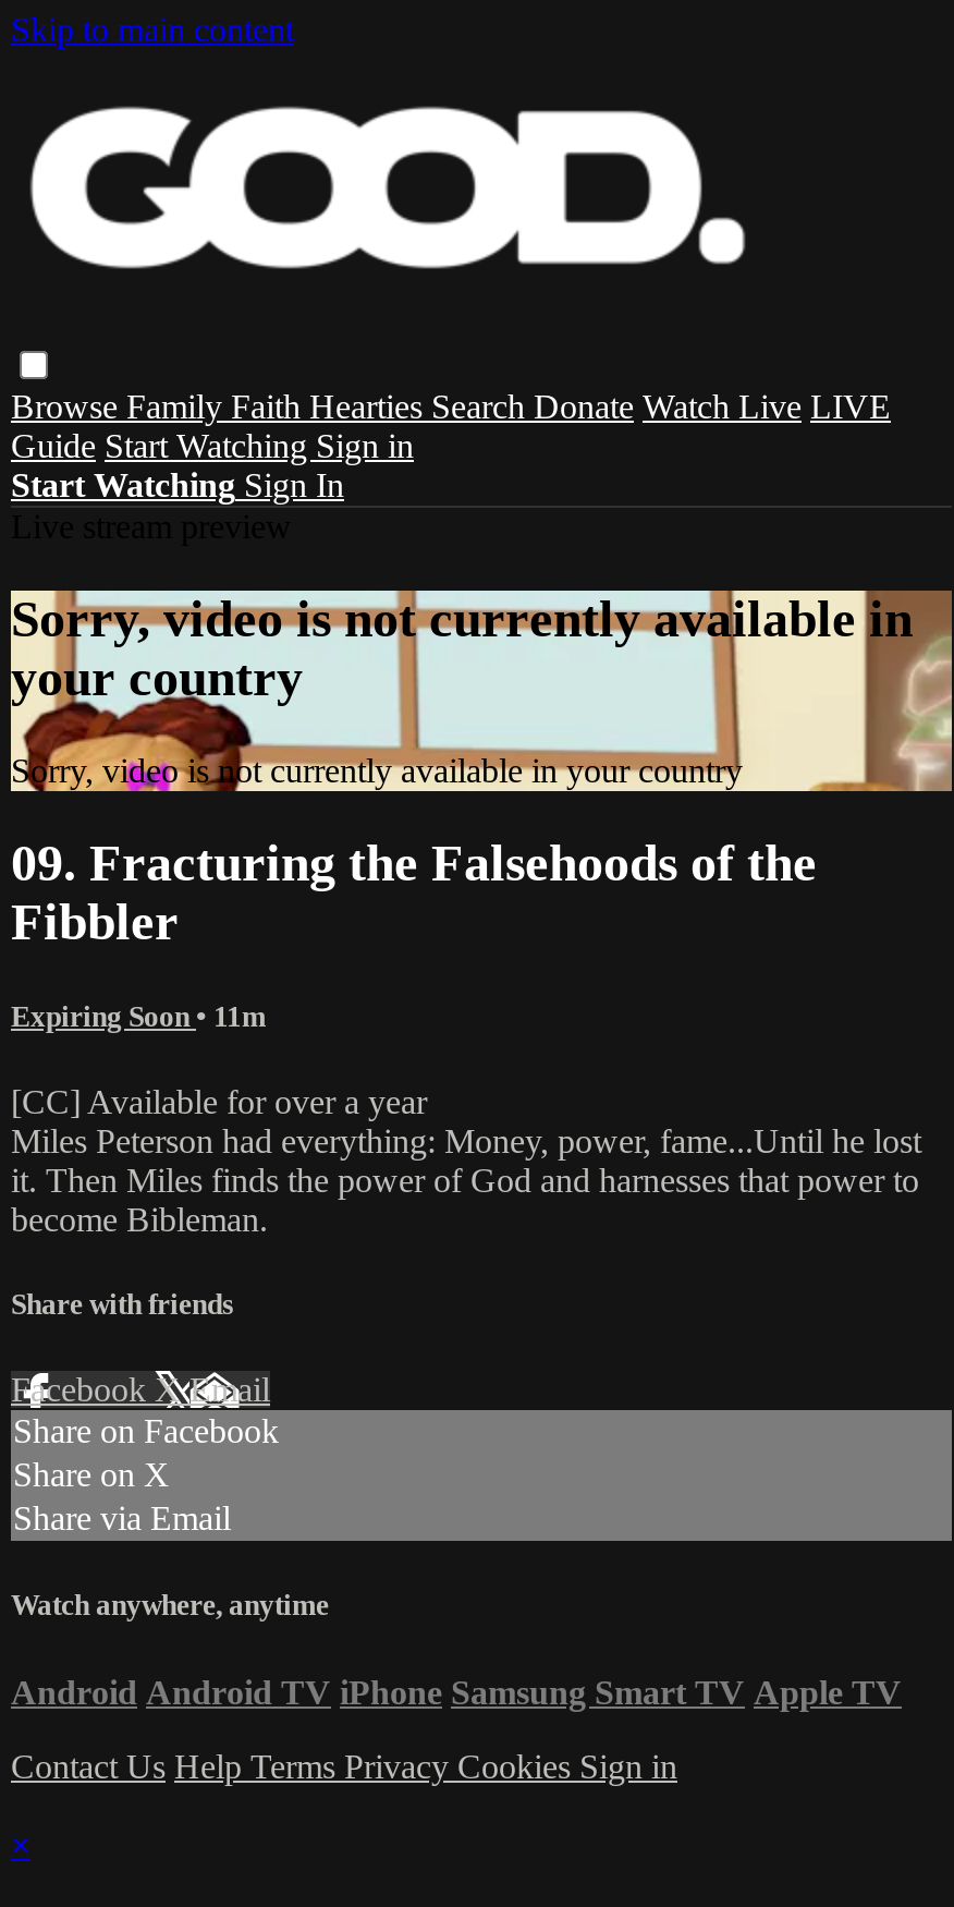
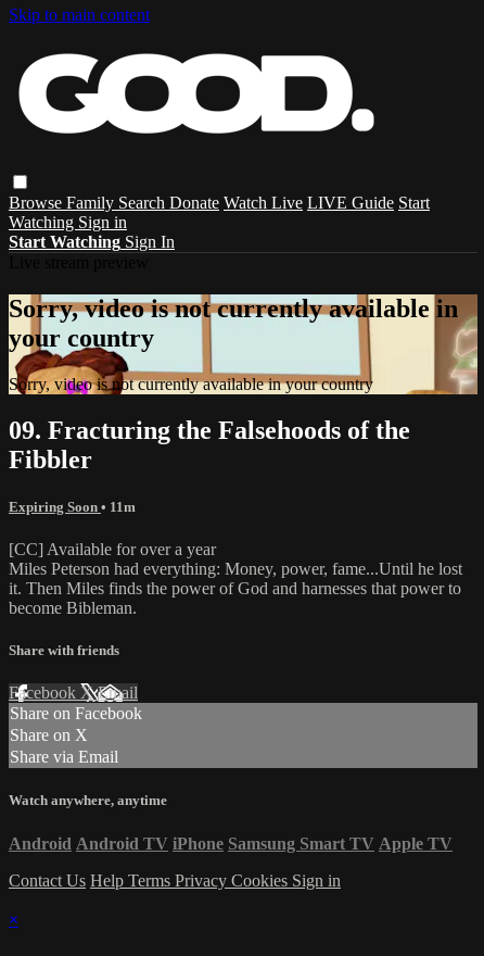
- Browse Family Faith Hearties Search Donate Watch Live LIVE
- Guide Start Watching Sign in
+ Browse Family Search Donate Watch Live LIVE Guide Start
+ Watching Sign in
